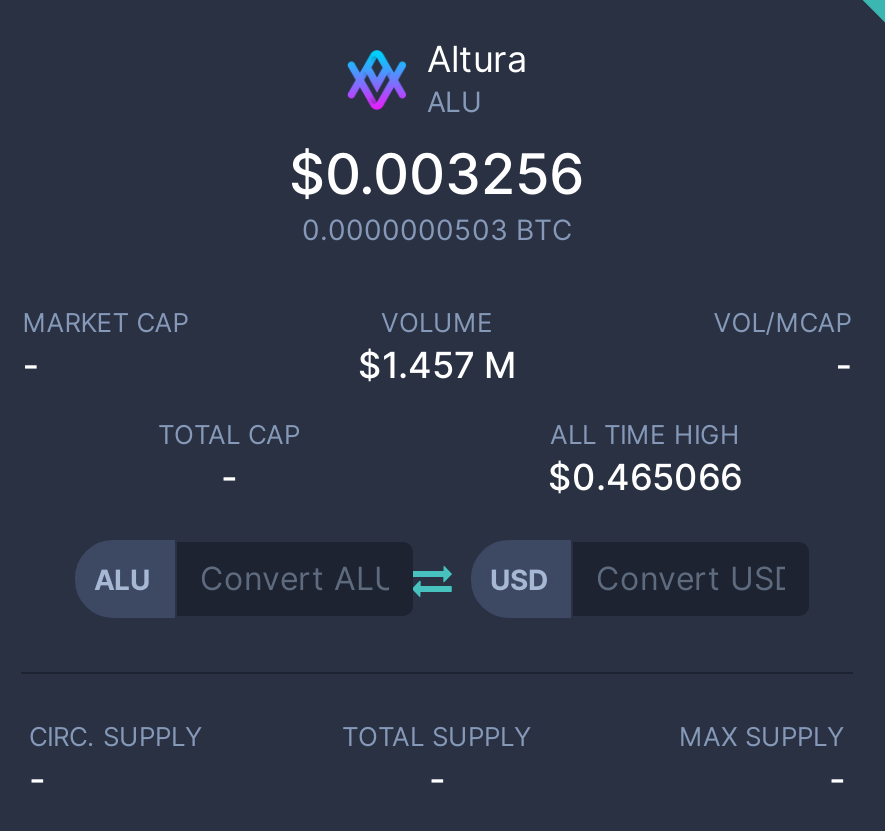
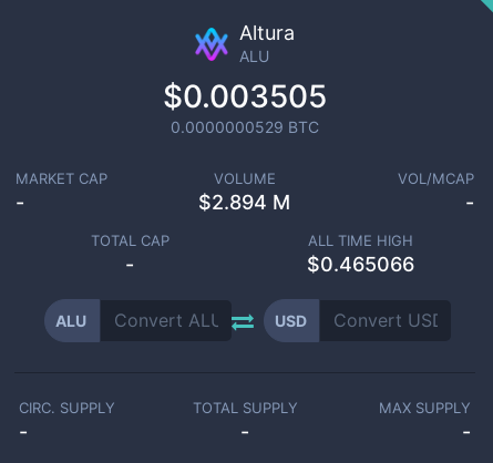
- $0.003256
+ $0.003505

- 0.0000000503 BTC
+ 0.0000000529 BTC

- $1.457 M
+ $2.894 M
